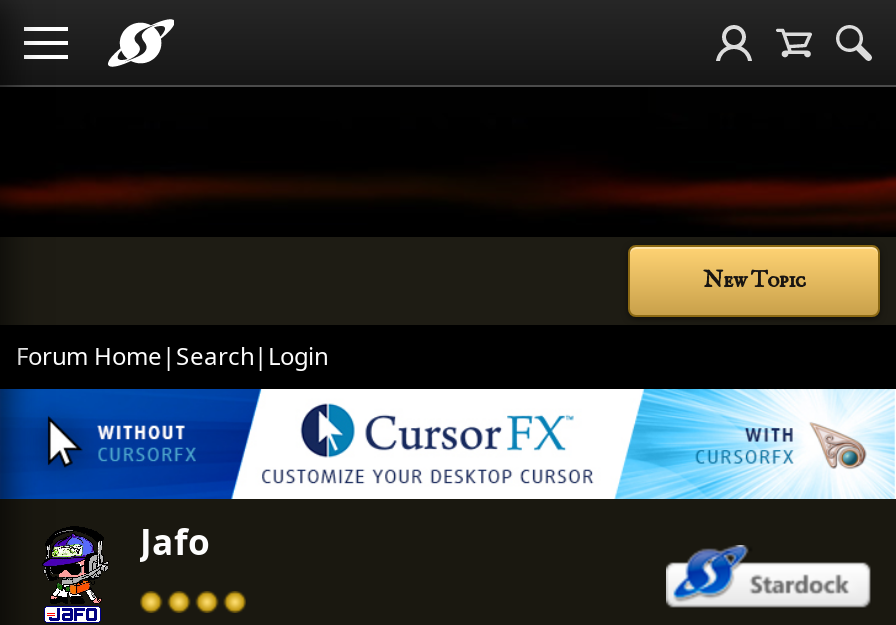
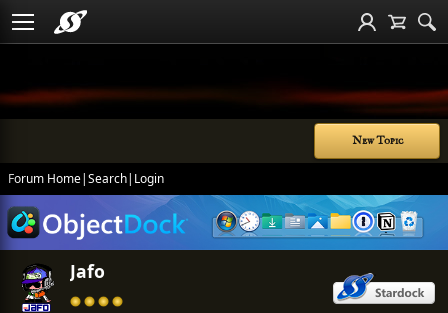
- [image]
+ [image]
